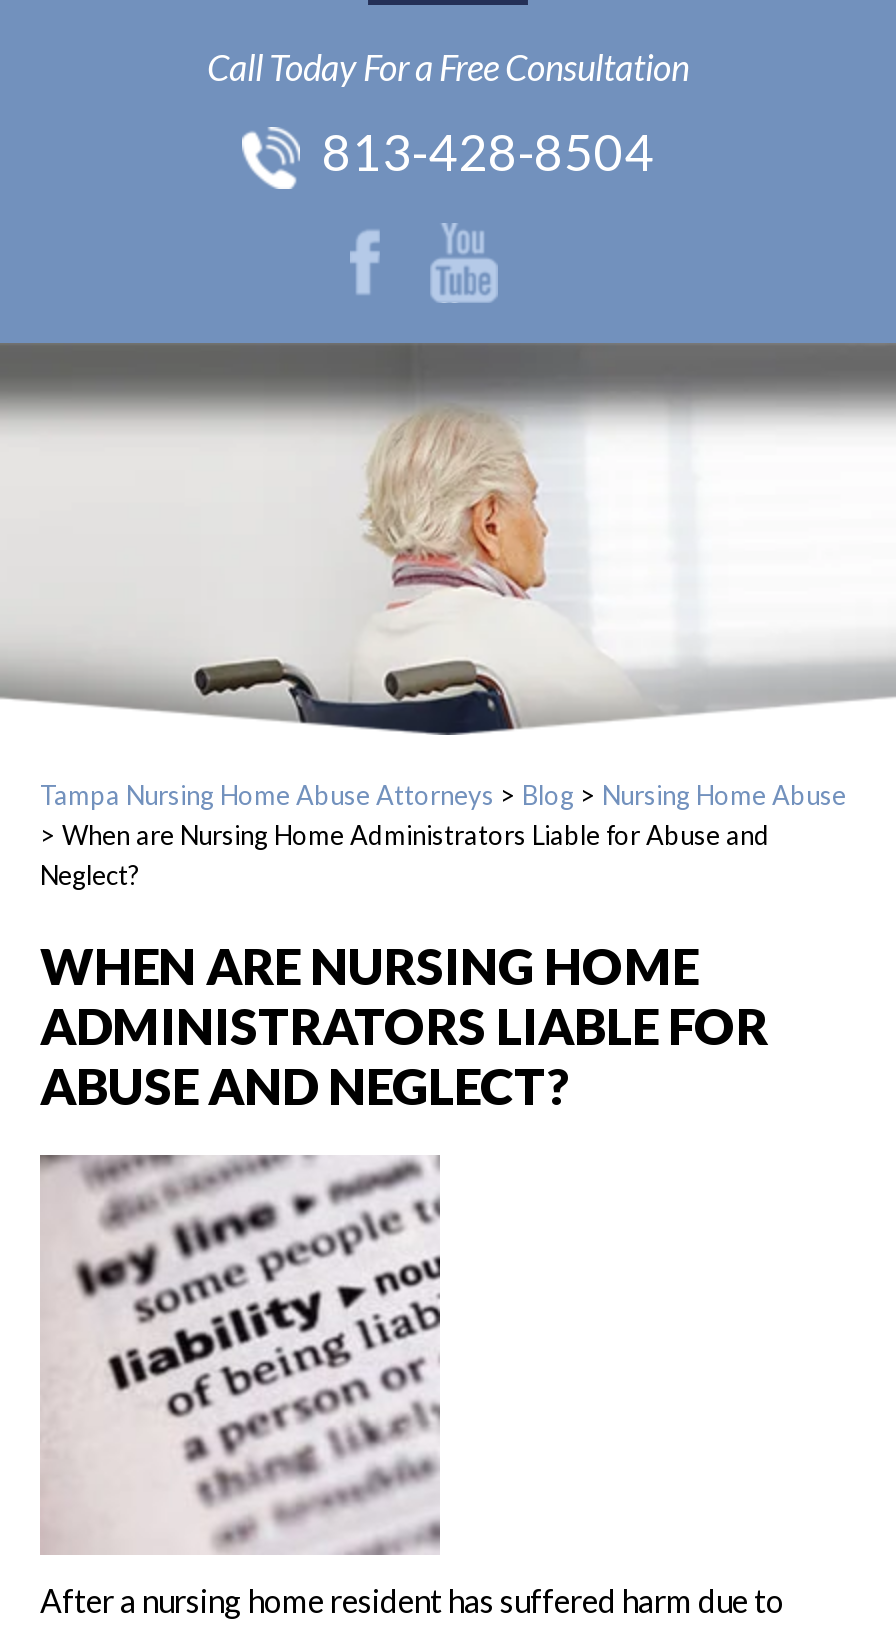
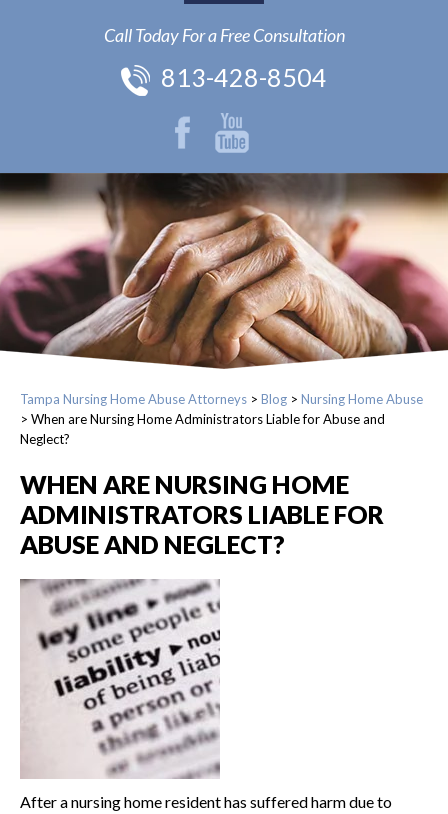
- [image]
+ [image]
